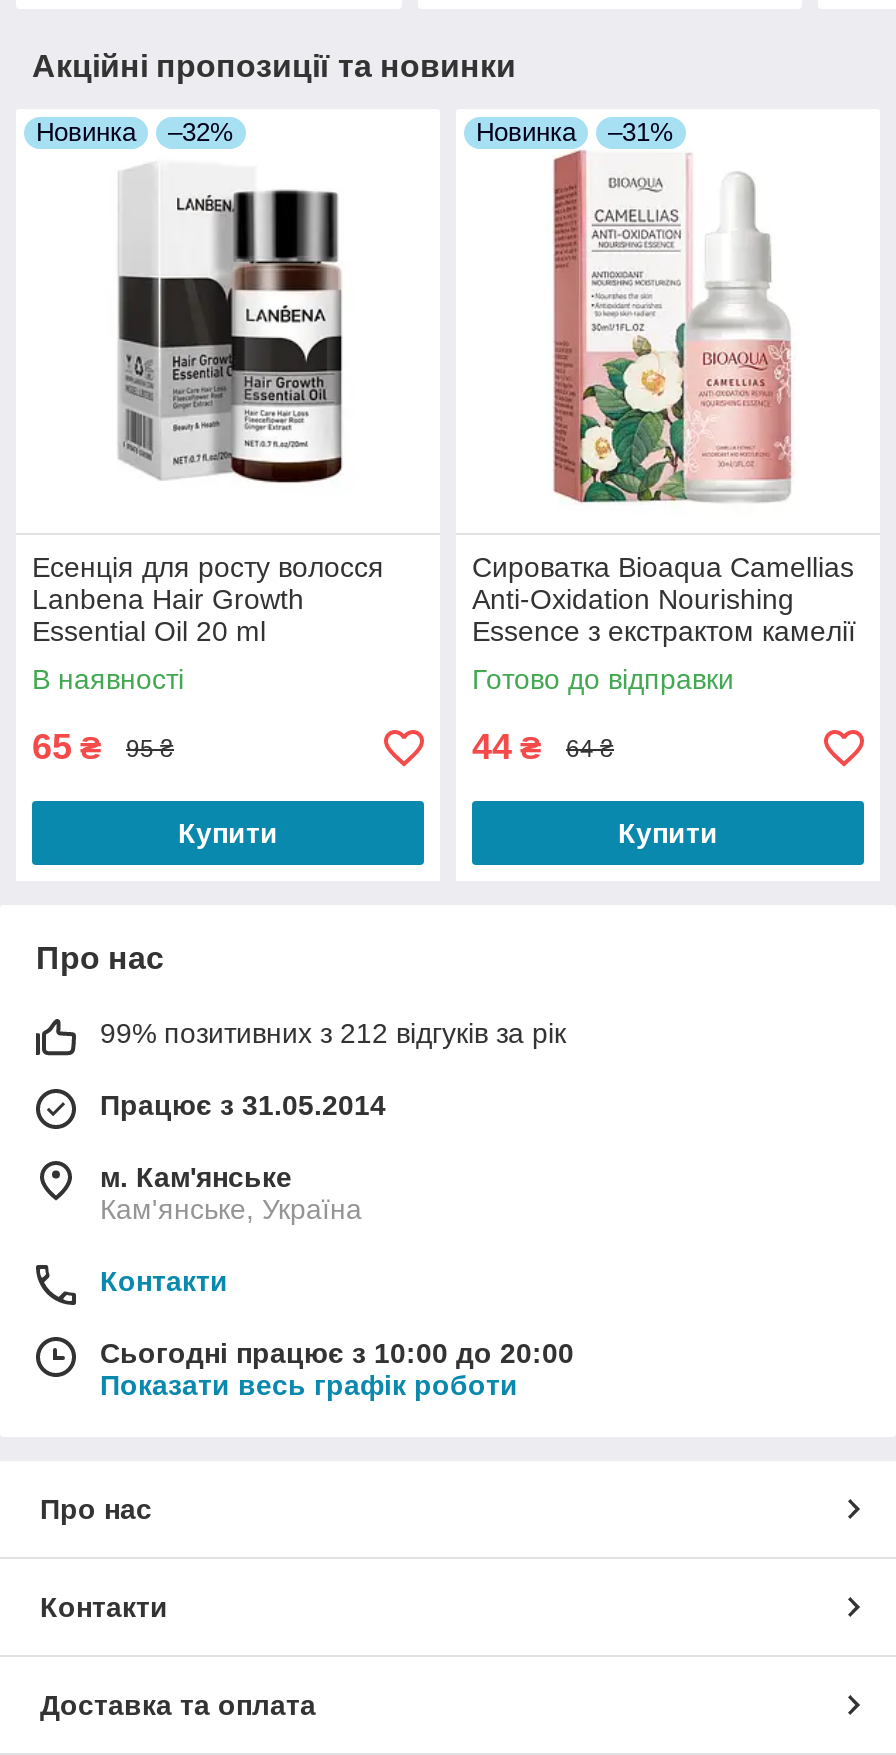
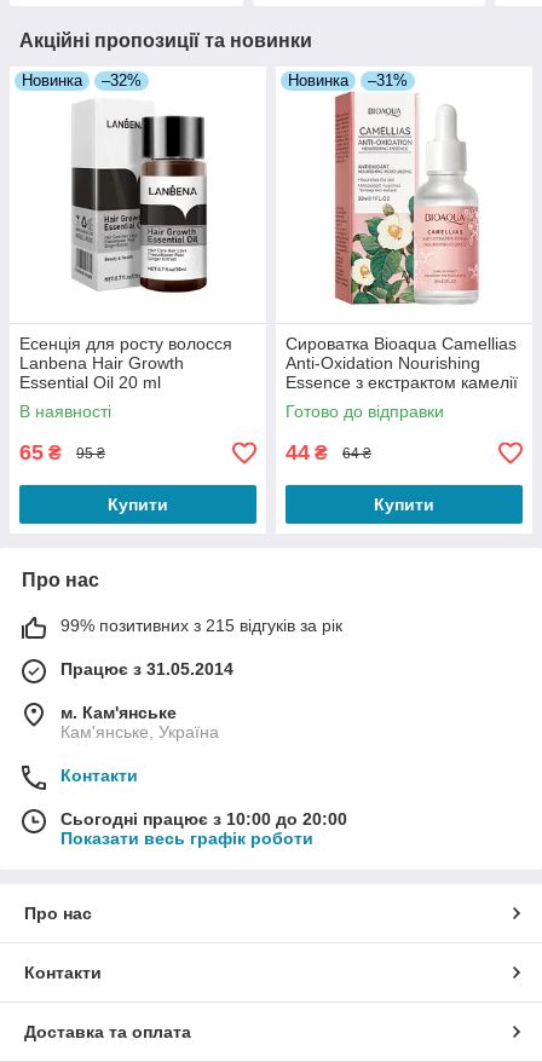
- 99% позитивних з 212 відгуків за рік
+ 99% позитивних з 215 відгуків за рік
